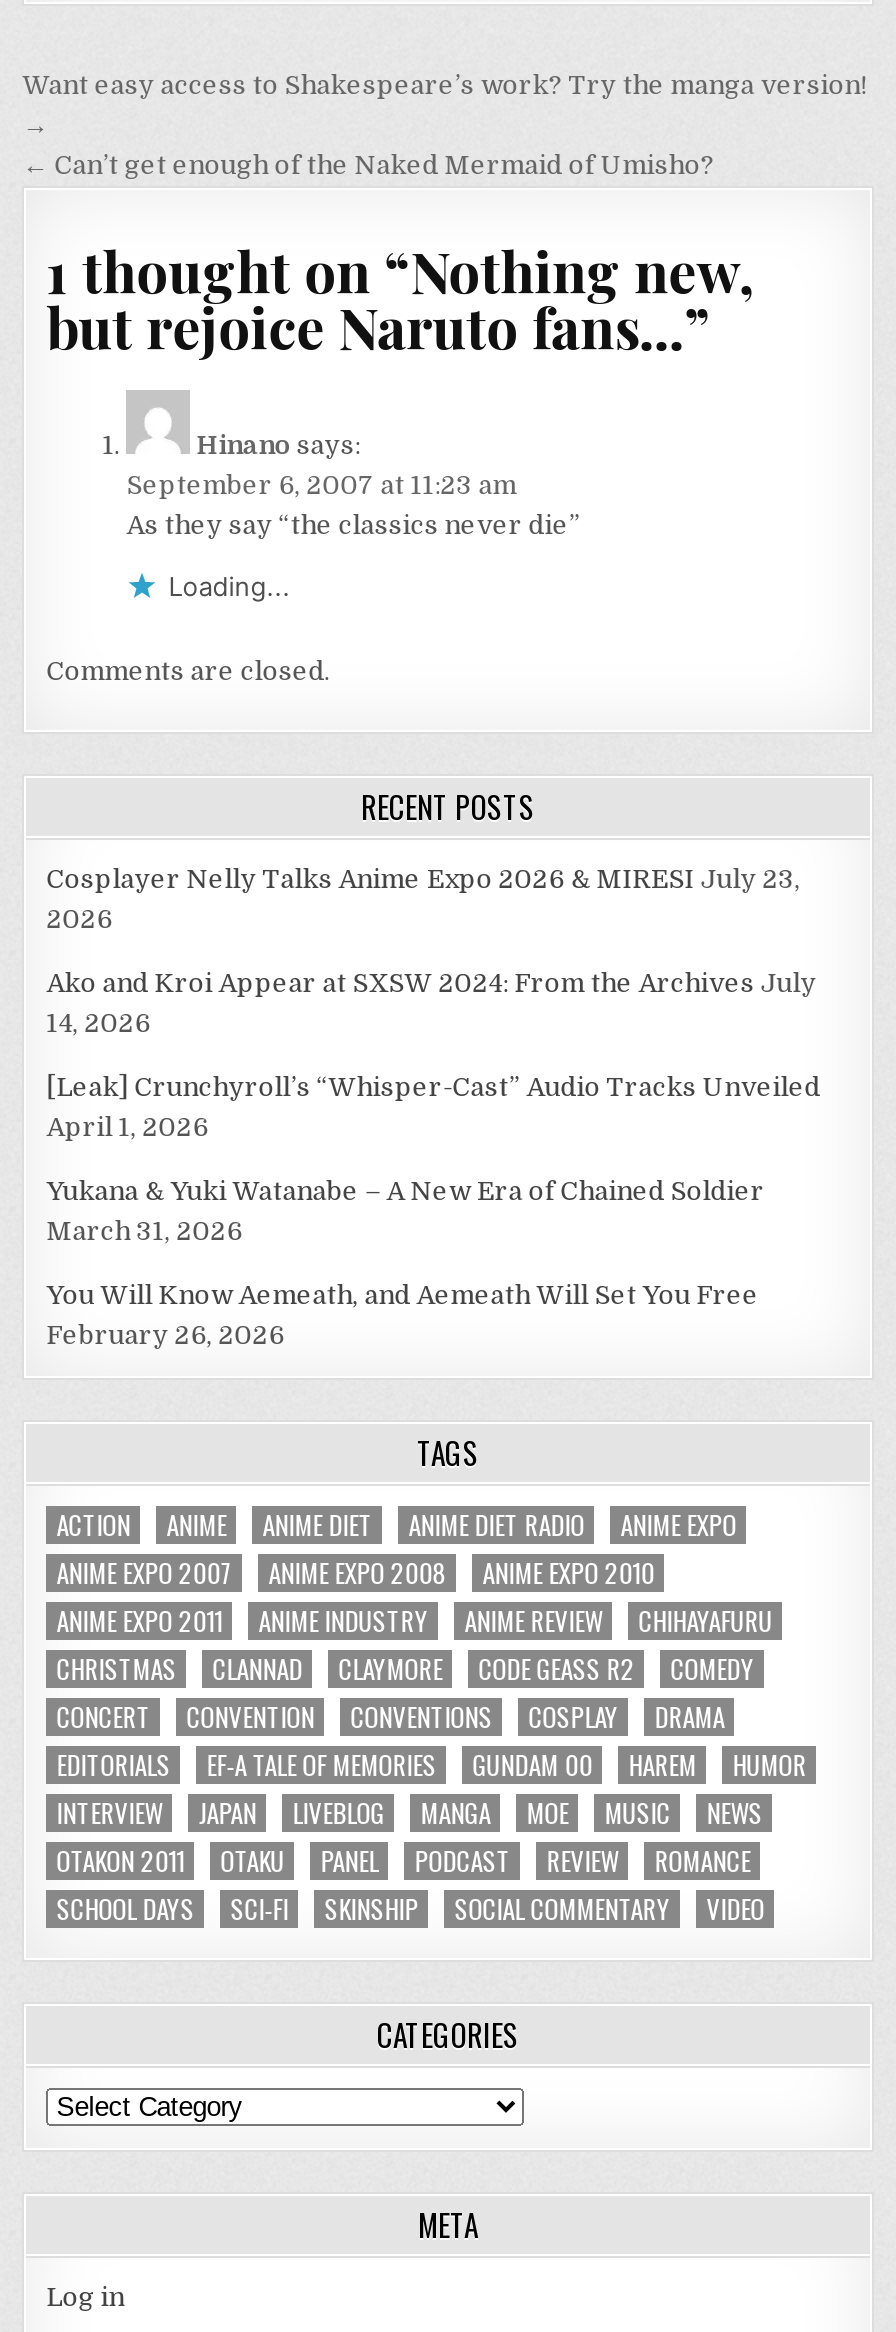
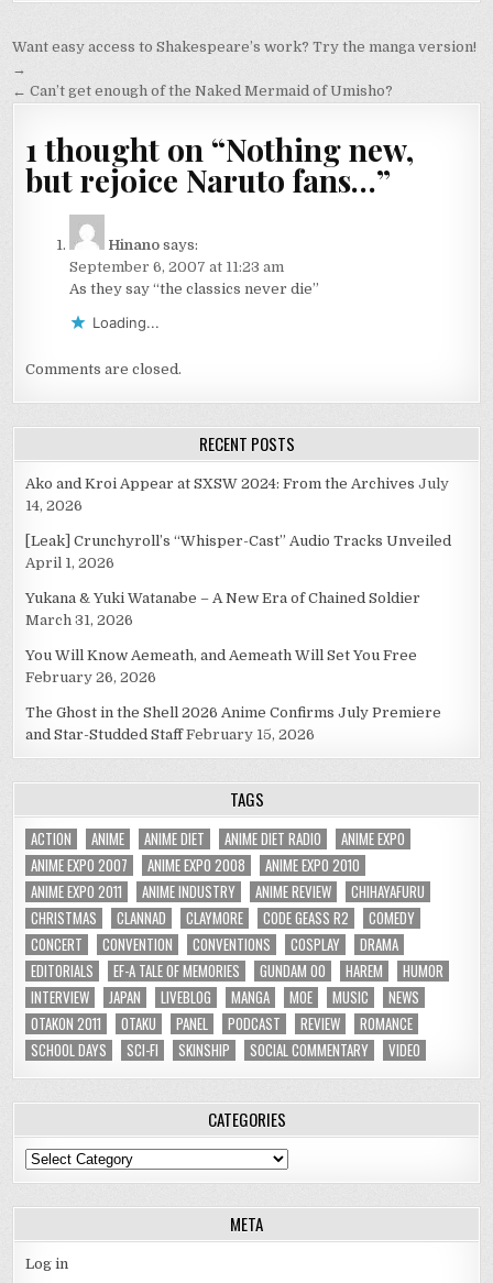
- Cosplayer Nelly Talks Anime Expo 2026 & MIRESI July 23,
- 2026

moved up: Ako and Kroi Appear at SXSW 2024: From the Archives July | 14, 2026 | [Leak] Crunchyroll’s “Whisper-Cast” Audio Tracks Unveiled | April 1, 2026 | Yukana & Yuki Watanabe – A New Era of Chained Soldier | March 31, 2026 | You Will Know Aemeath, and Aemeath Will Set You Free | February 26, 2026

+ The Ghost in the Shell 2026 Anime Confirms July Premiere
+ and Star-Studded Staff February 15, 2026
